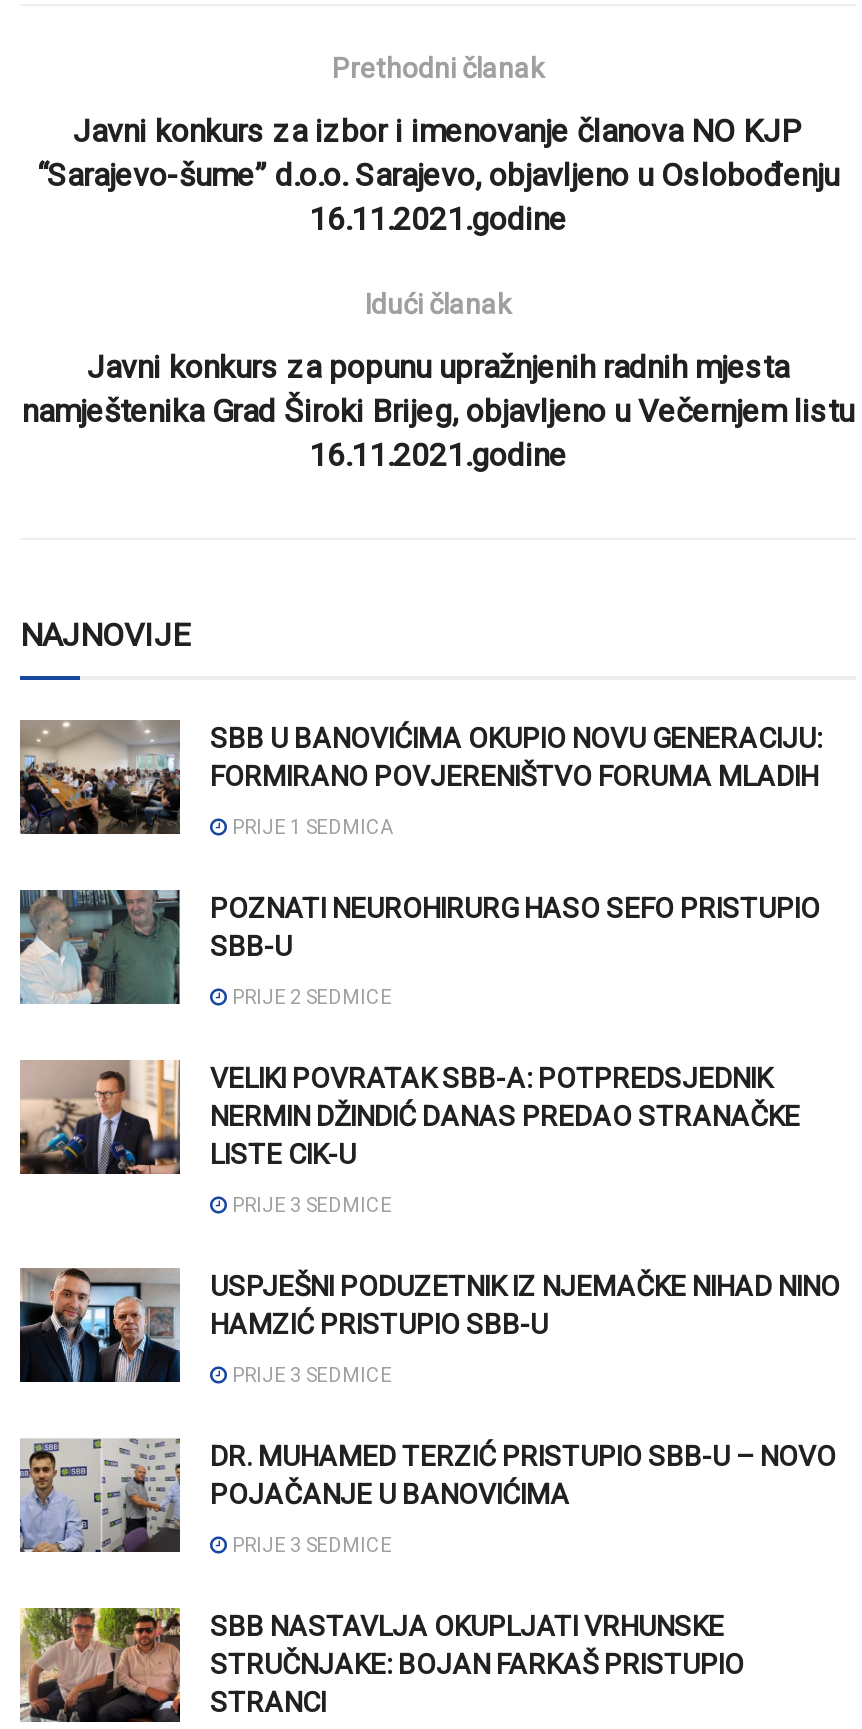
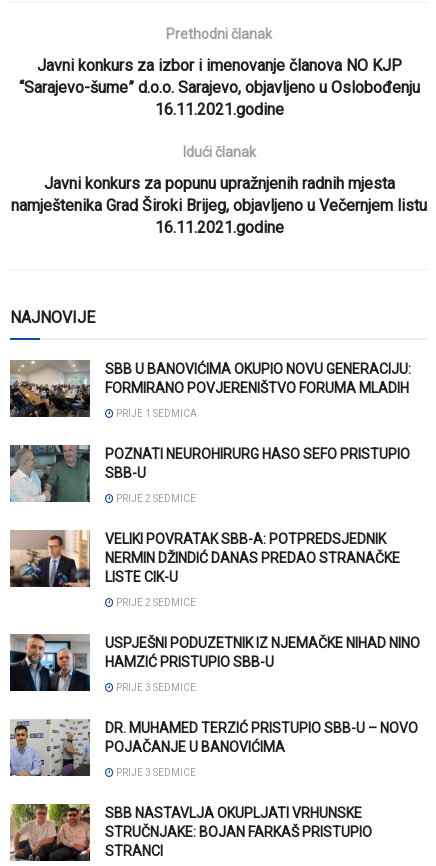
- PRIJE 3 SEDMICE
+ PRIJE 2 SEDMICE
